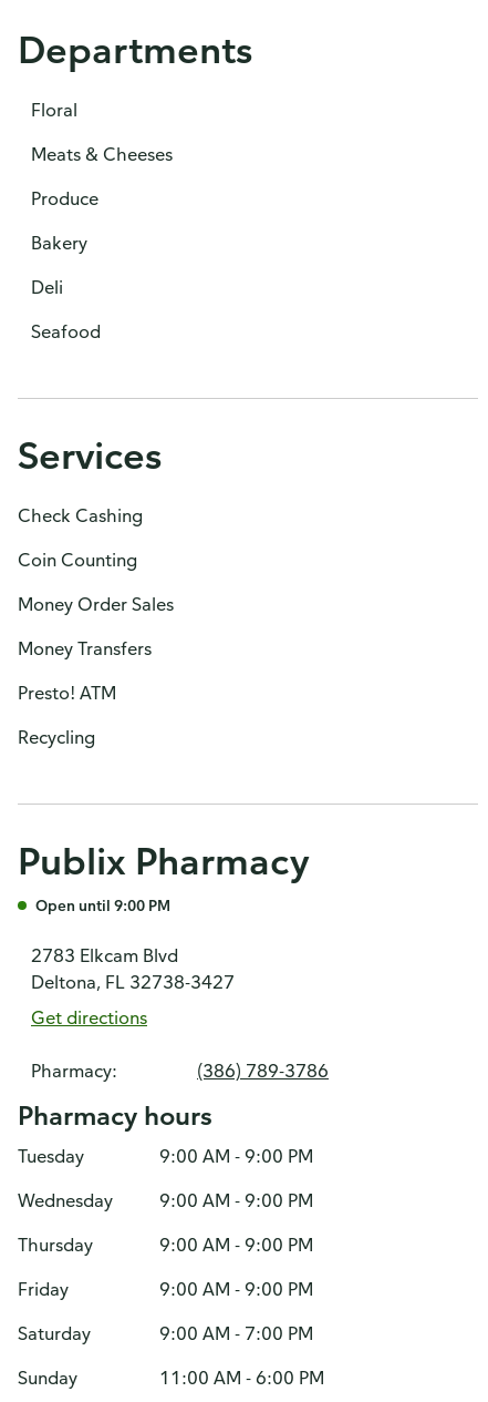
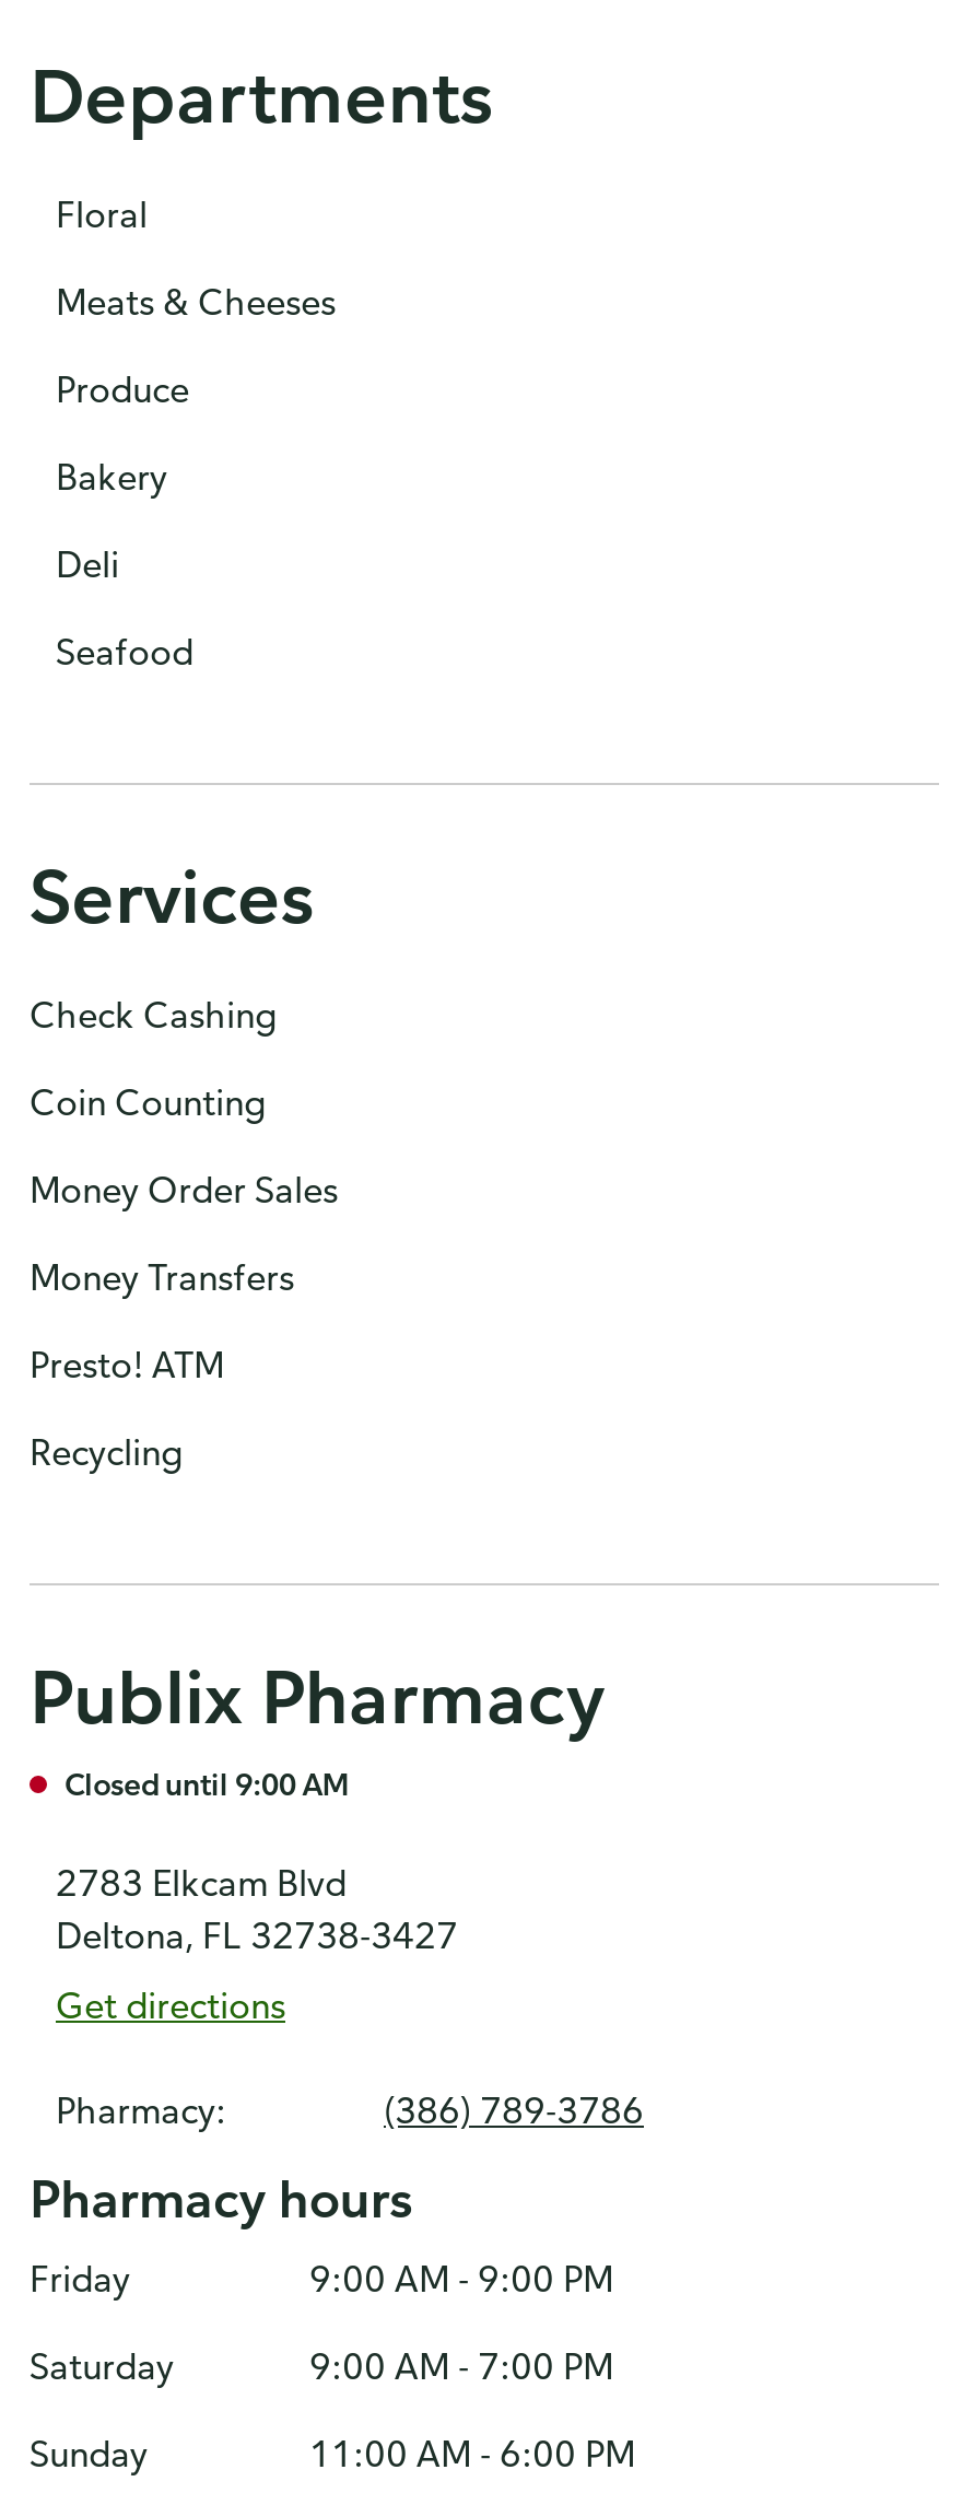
- Open until 9:00 PM
+ Closed until 9:00 AM

- Tuesday
- 9:00 AM - 9:00 PM
- Wednesday
- 9:00 AM - 9:00 PM
- Thursday
- 9:00 AM - 9:00 PM
